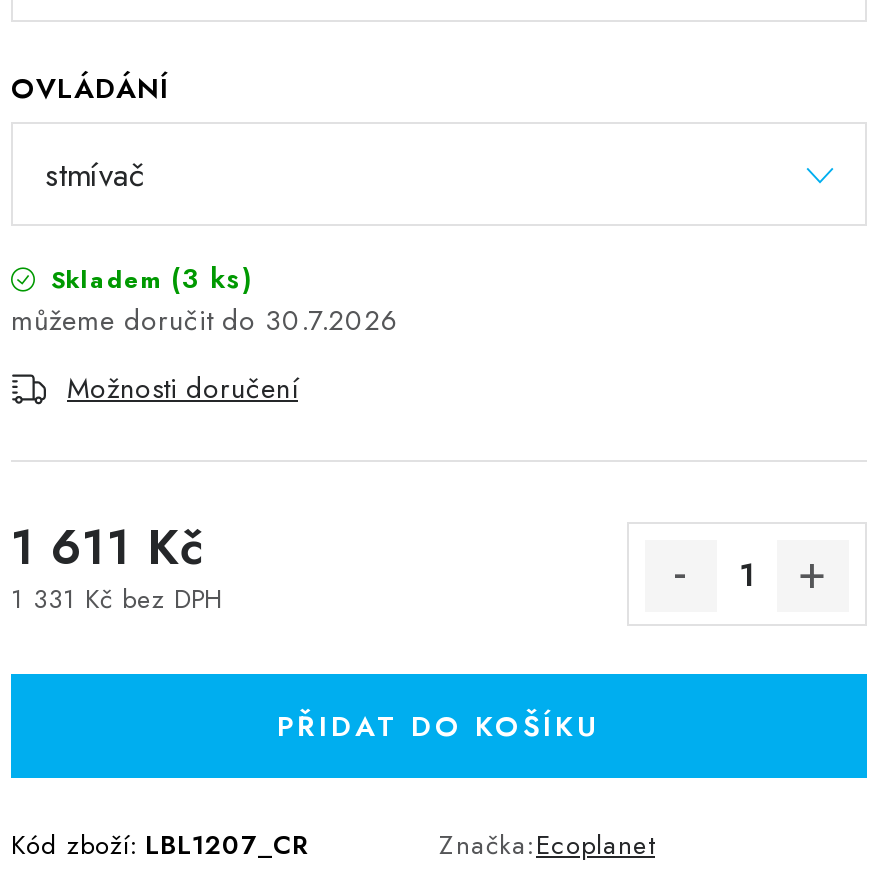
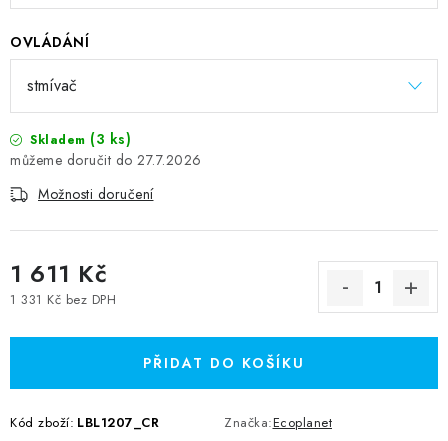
- 30.7.2026
+ 27.7.2026
